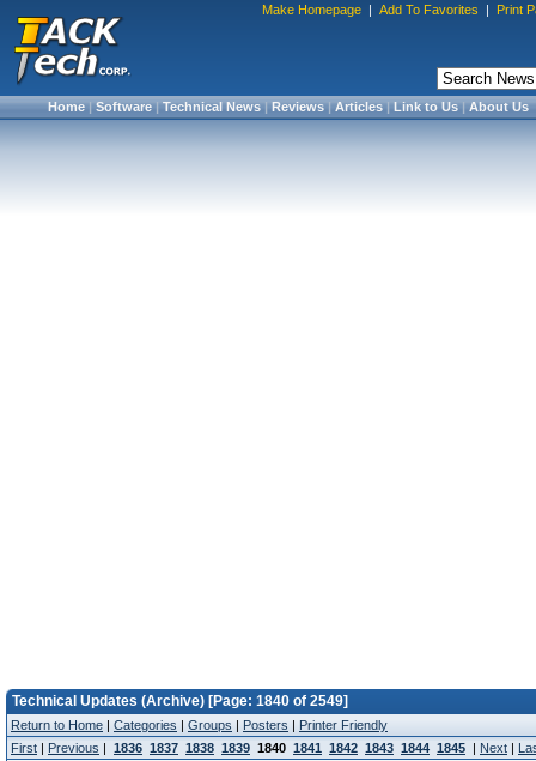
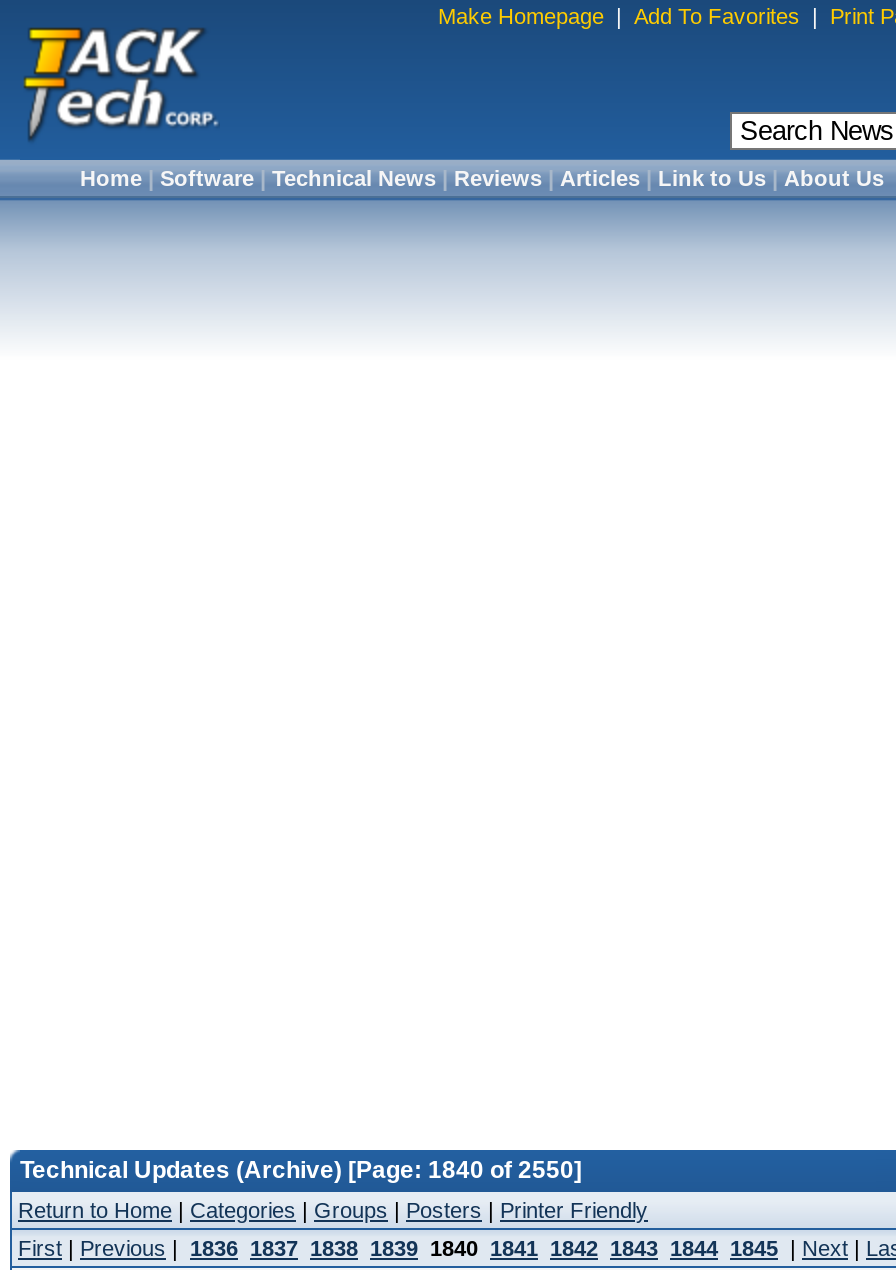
- Technical Updates (Archive) [Page: 1840 of 2549]
+ Technical Updates (Archive) [Page: 1840 of 2550]
